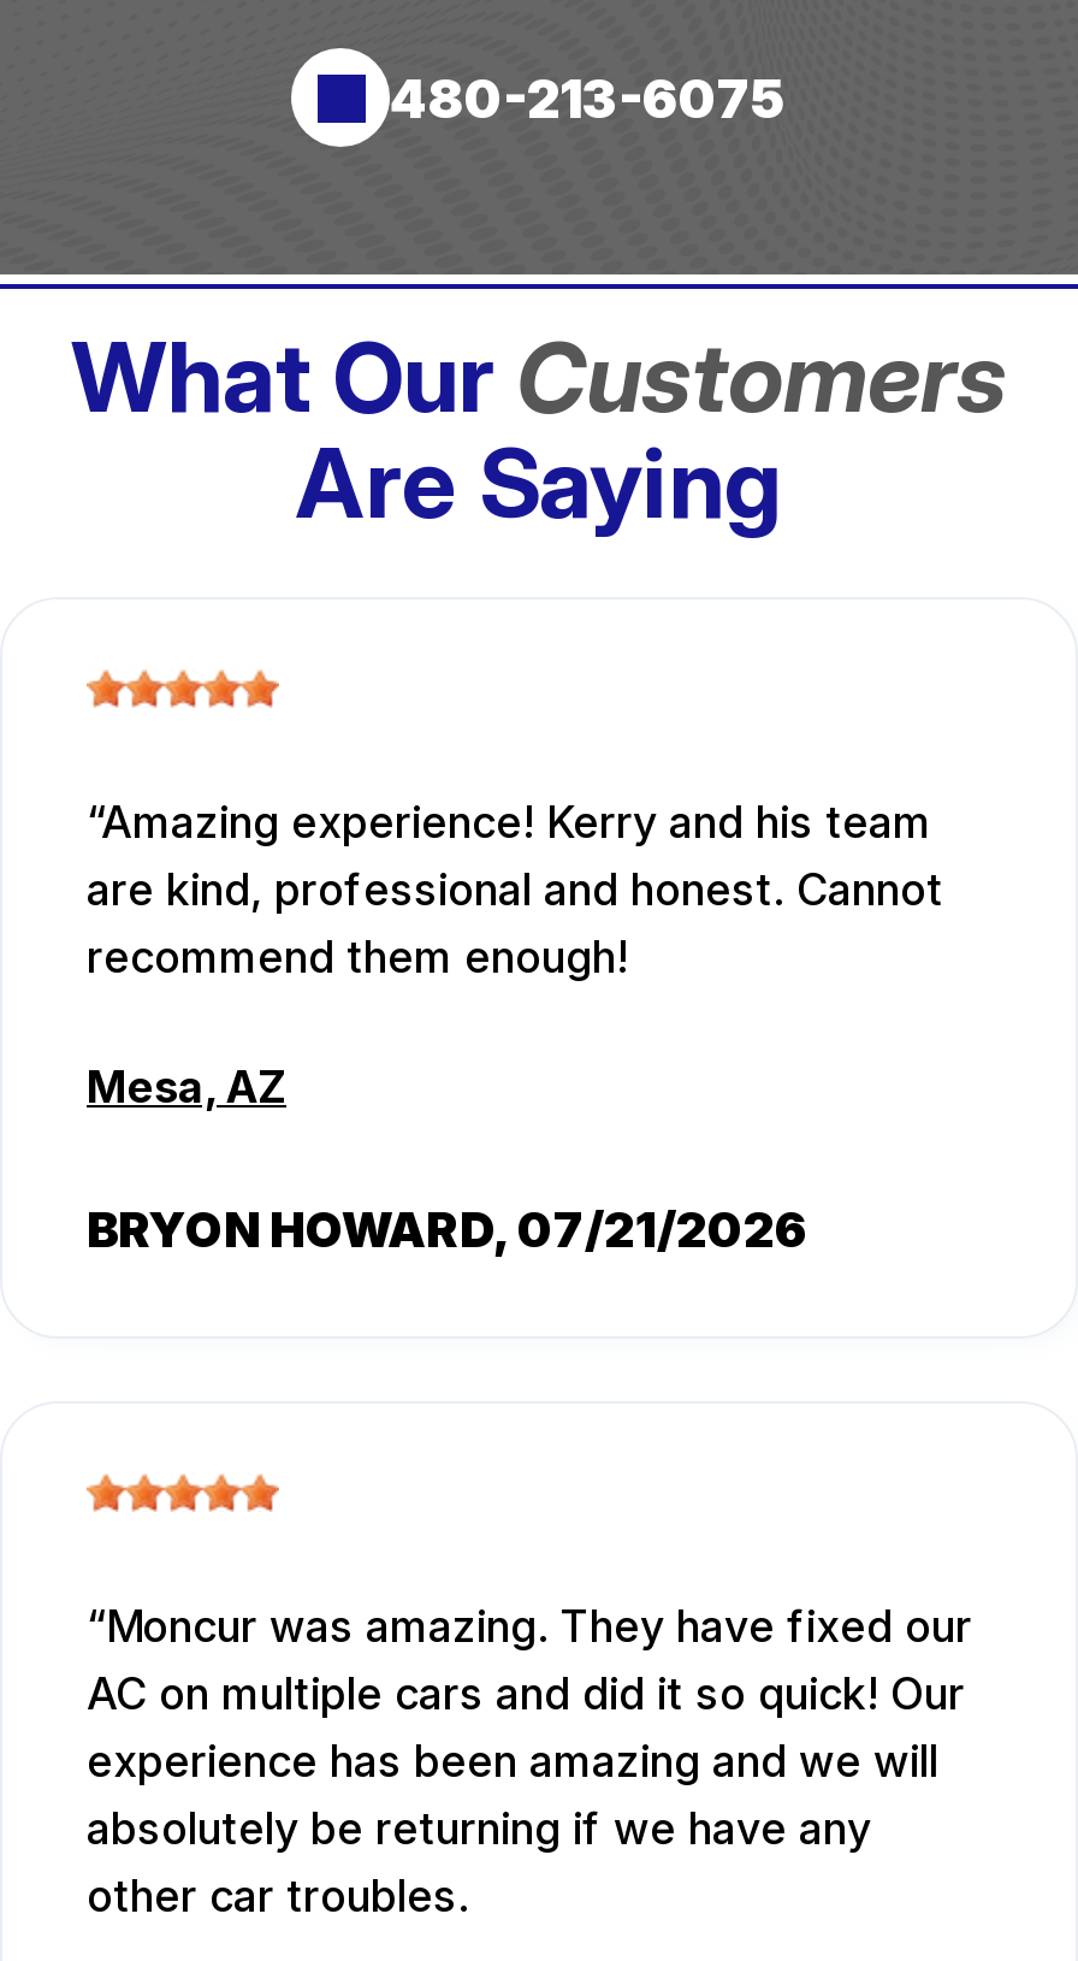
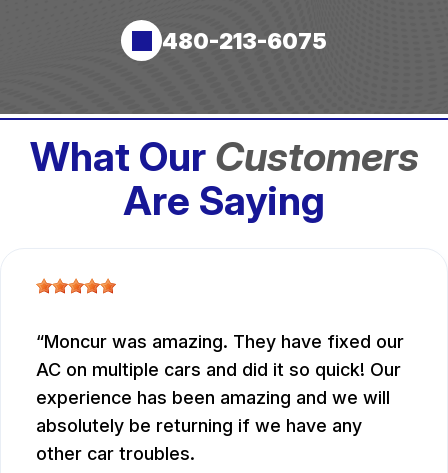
- Amazing experience! Kerry and his team
- are kind, professional and honest. Cannot
- recommend them enough!
- Mesa, AZ
- BRYON HOWARD, 07/21/2026
